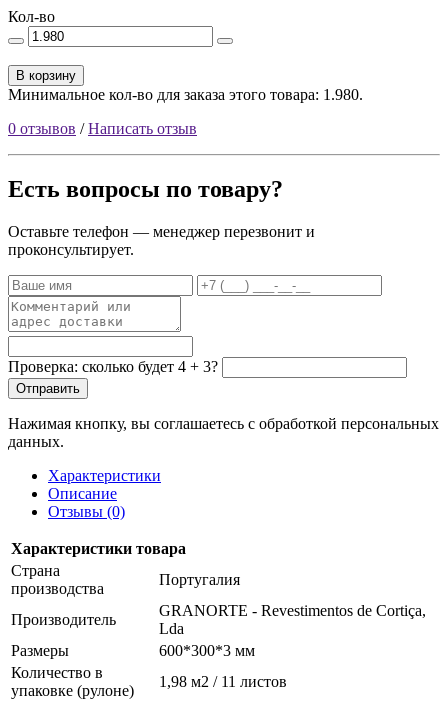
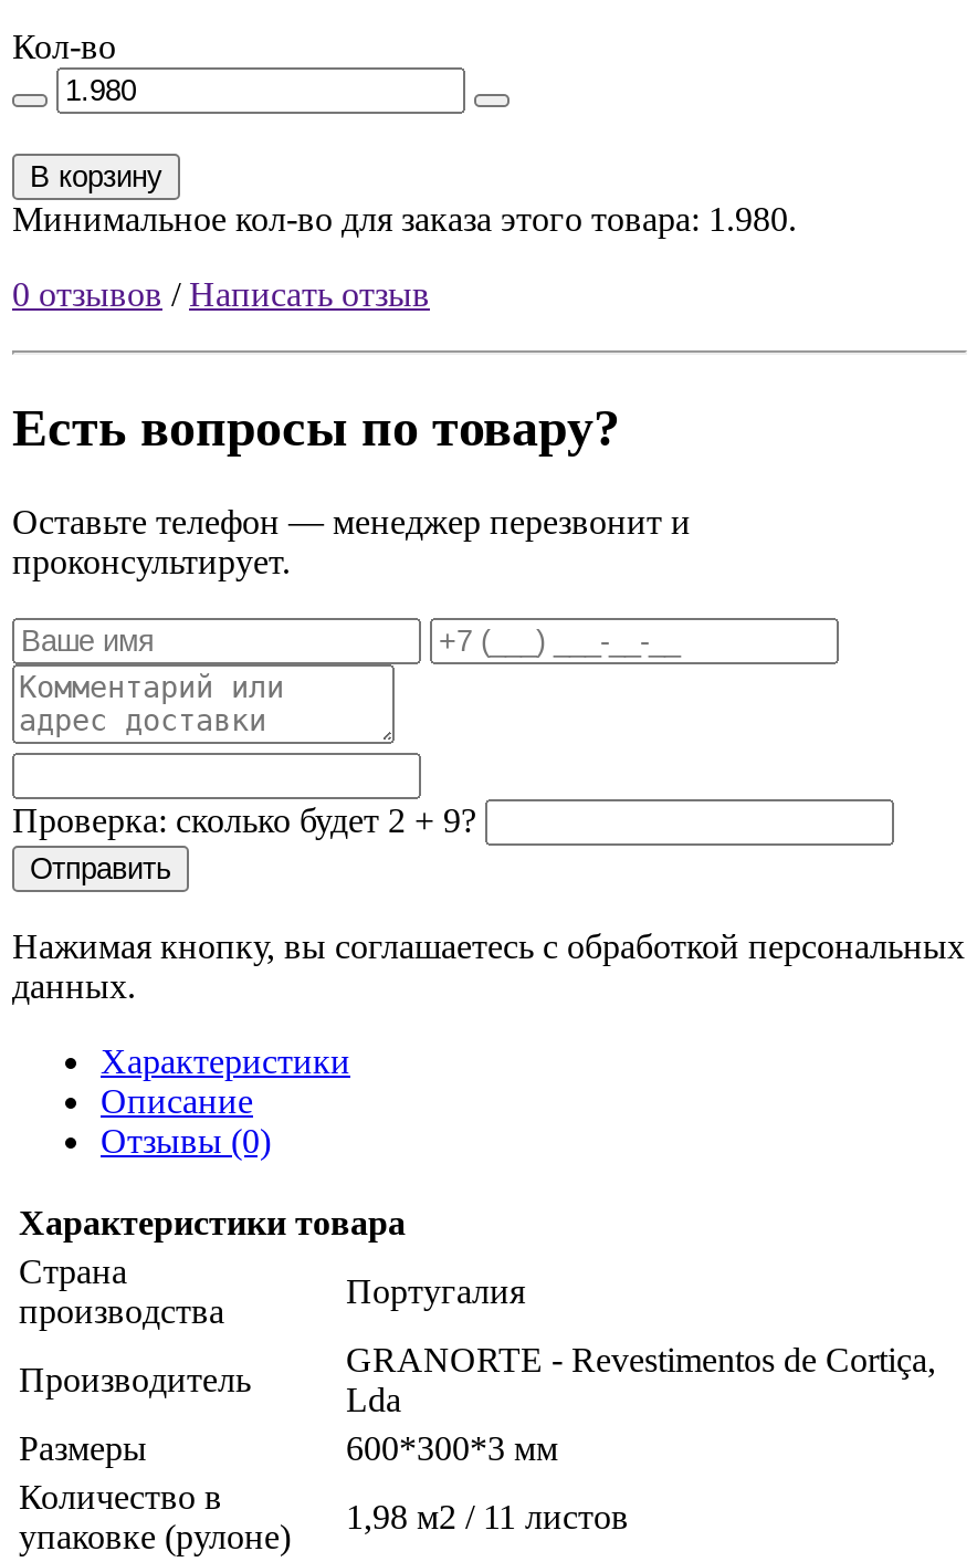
- Проверка: сколько будет 4 + 3?
+ Проверка: сколько будет 2 + 9?
